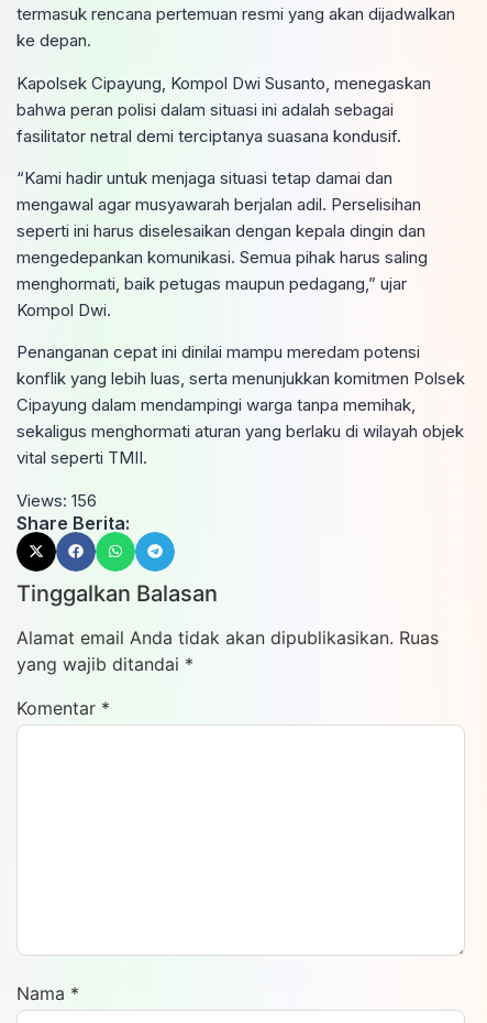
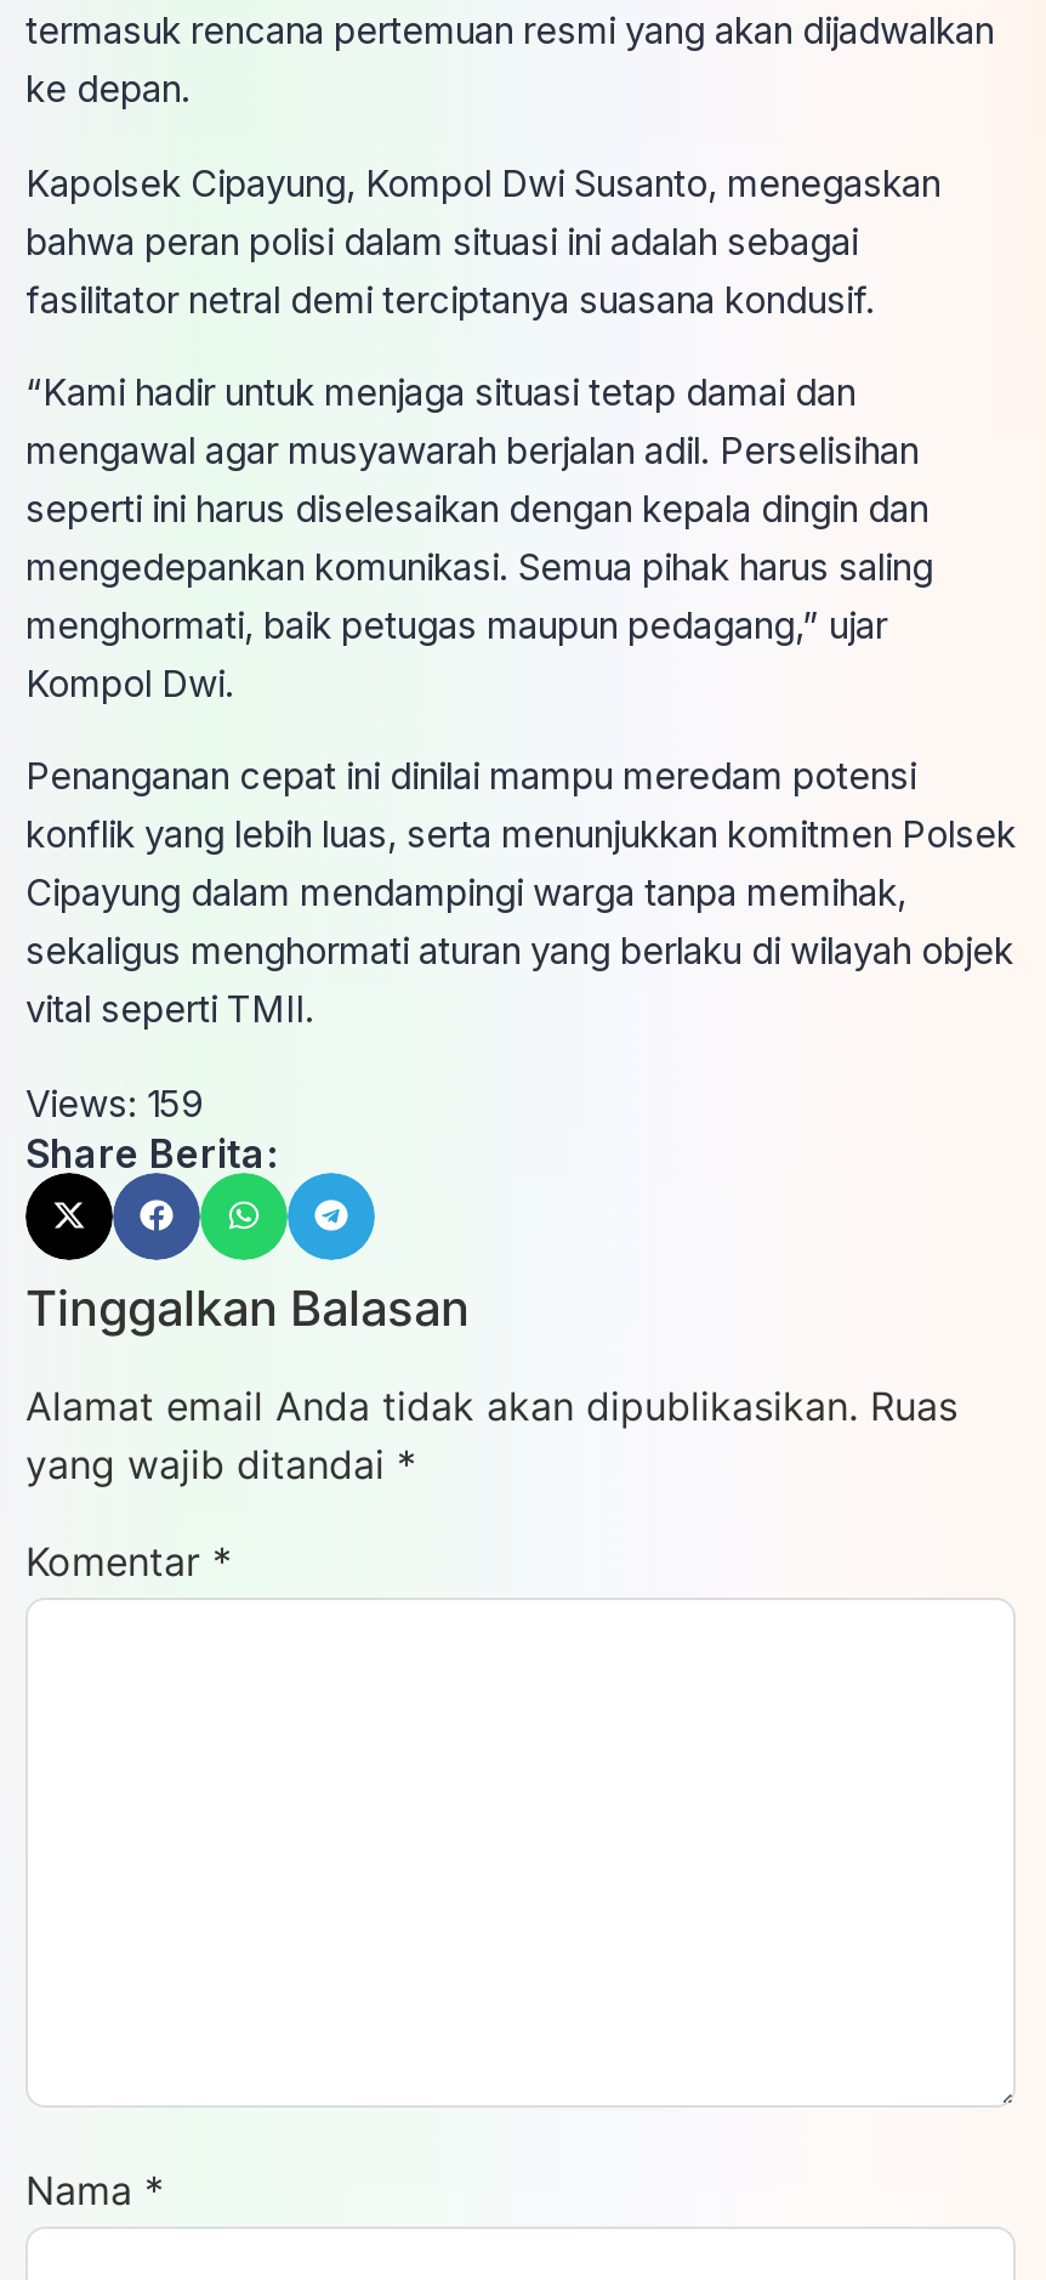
- Views: 156
+ Views: 159
